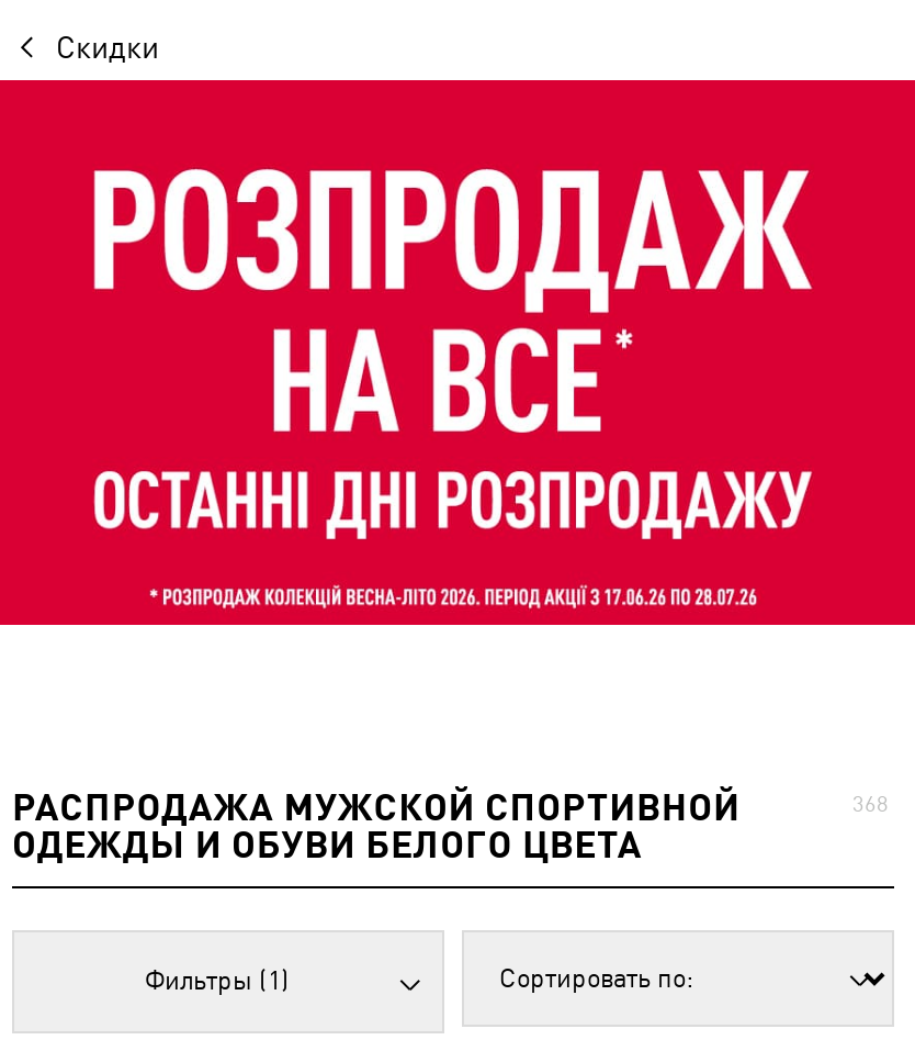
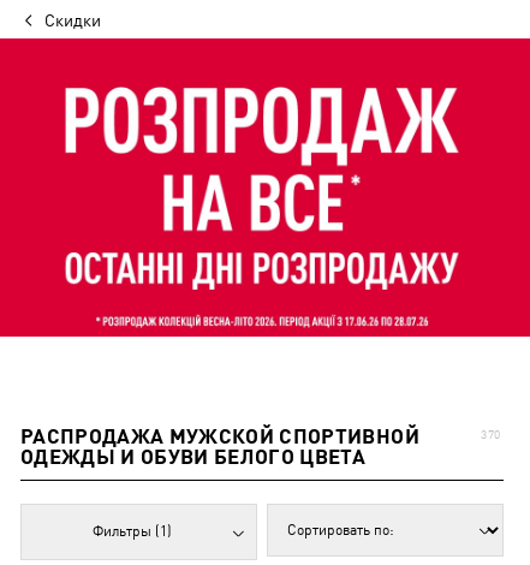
- 368
+ 370
